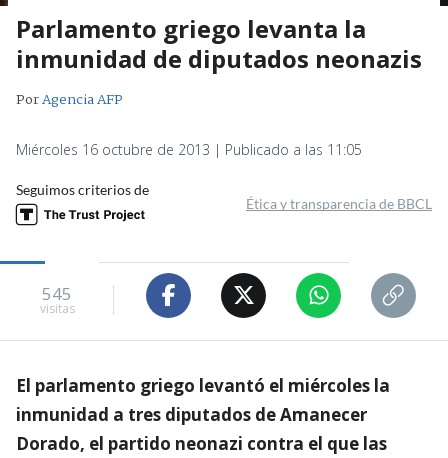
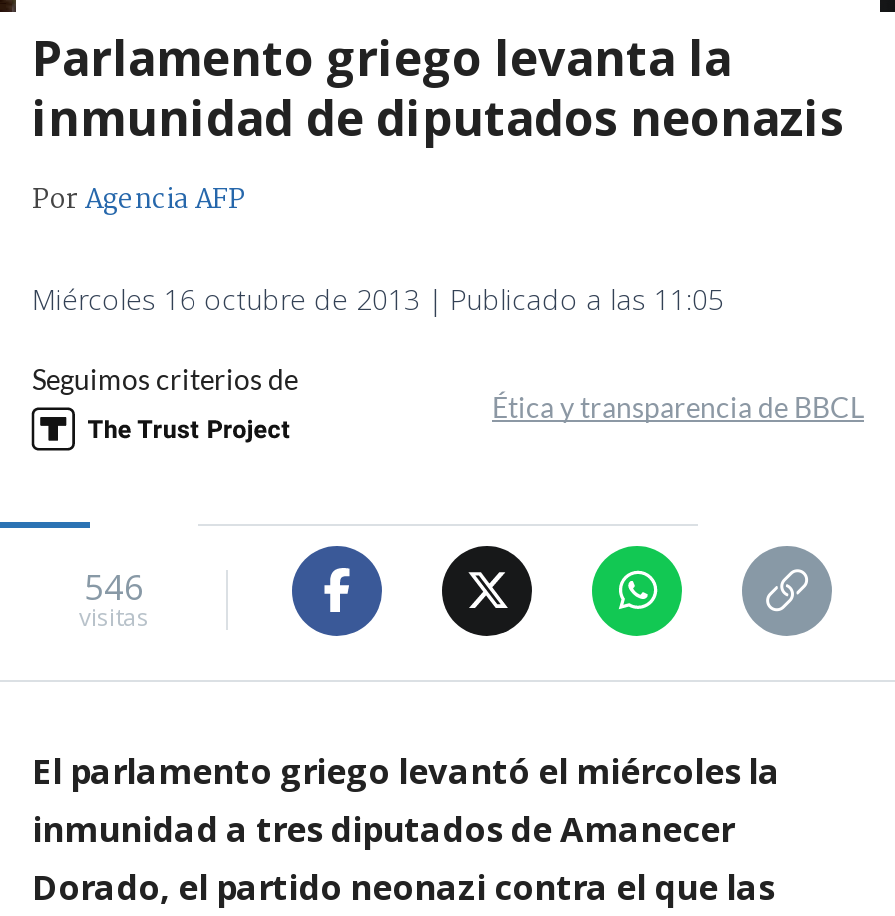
- 545
+ 546
